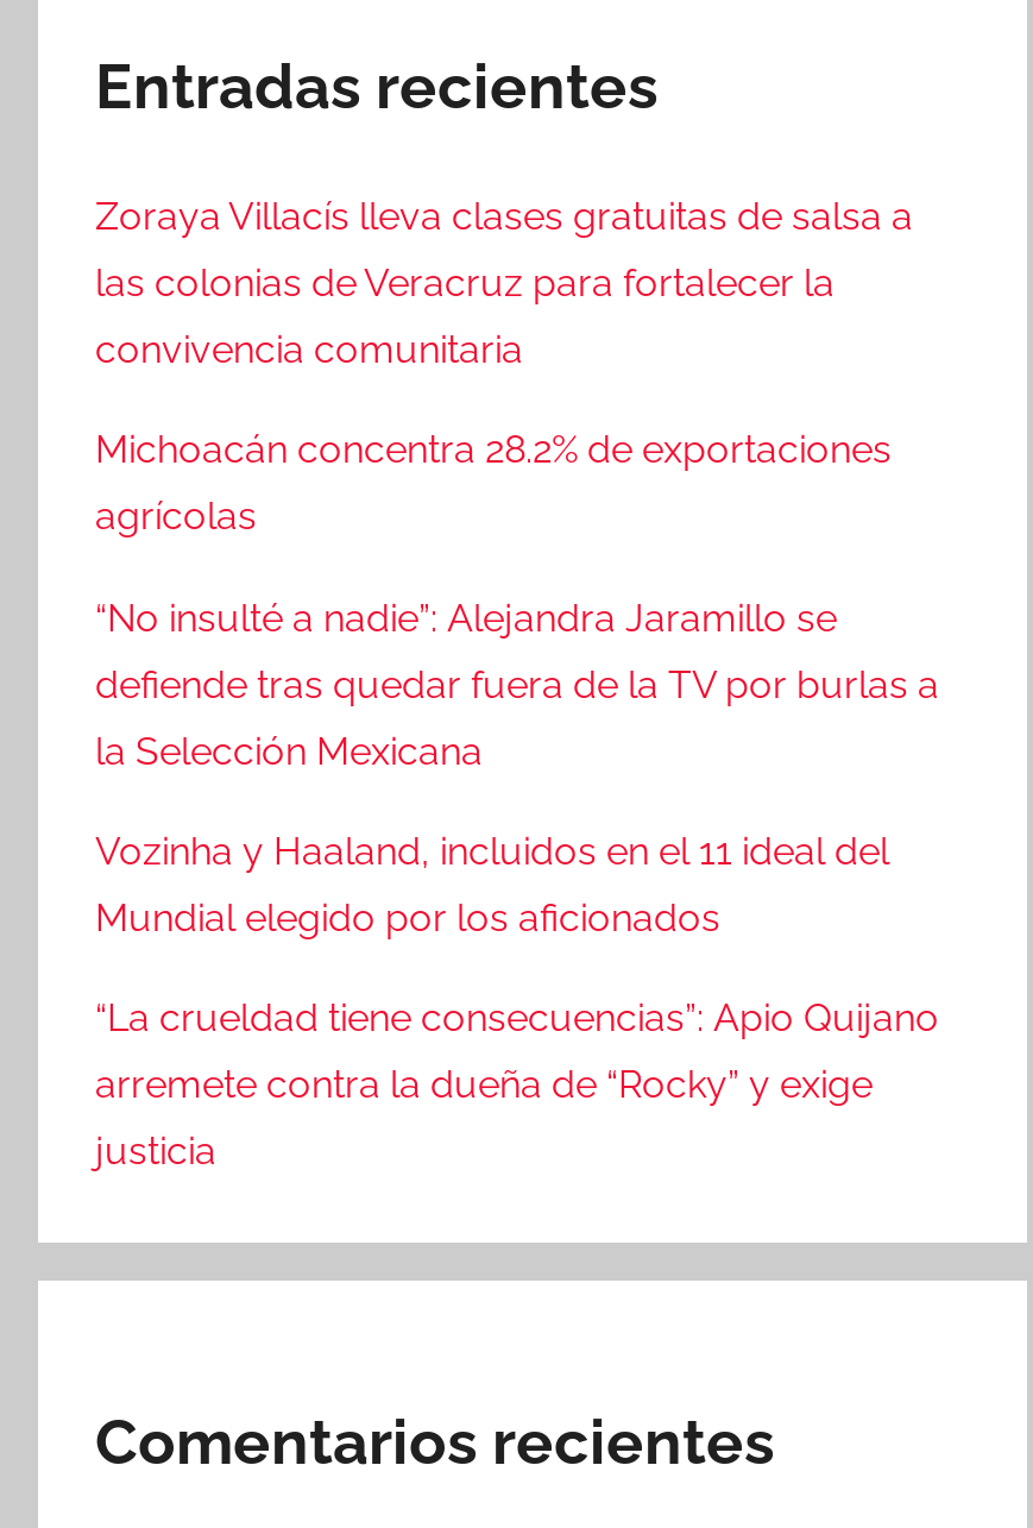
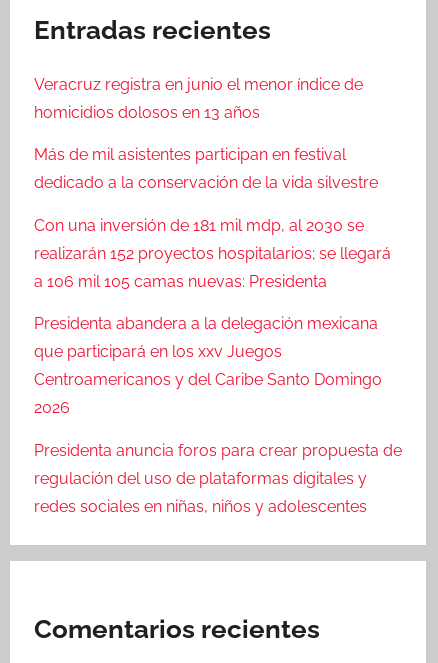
- Zoraya Villacís lleva clases gratuitas de salsa a
- las colonias de Veracruz para fortalecer la
- convivencia comunitaria
- Michoacán concentra 28.2% de exportaciones
- agrícolas
- “No insulté a nadie”: Alejandra Jaramillo se
- defiende tras quedar fuera de la TV por burlas a
- la Selección Mexicana
- Vozinha y Haaland, incluidos en el 11 ideal del
- Mundial elegido por los aficionados
- “La crueldad tiene consecuencias”: Apio Quijano
- arremete contra la dueña de “Rocky” y exige
- justicia
+ Veracruz registra en junio el menor índice de
+ homicidios dolosos en 13 años
+ Más de mil asistentes participan en festival
+ dedicado a la conservación de la vida silvestre
+ Con una inversión de 181 mil mdp, al 2030 se
+ realizarán 152 proyectos hospitalarios; se llegará
+ a 106 mil 105 camas nuevas: Presidenta
+ Presidenta abandera a la delegación mexicana
+ que participará en los xxv Juegos
+ Centroamericanos y del Caribe Santo Domingo
+ 2026
+ Presidenta anuncia foros para crear propuesta de
+ regulación del uso de plataformas digitales y
+ redes sociales en niñas, niños y adolescentes
